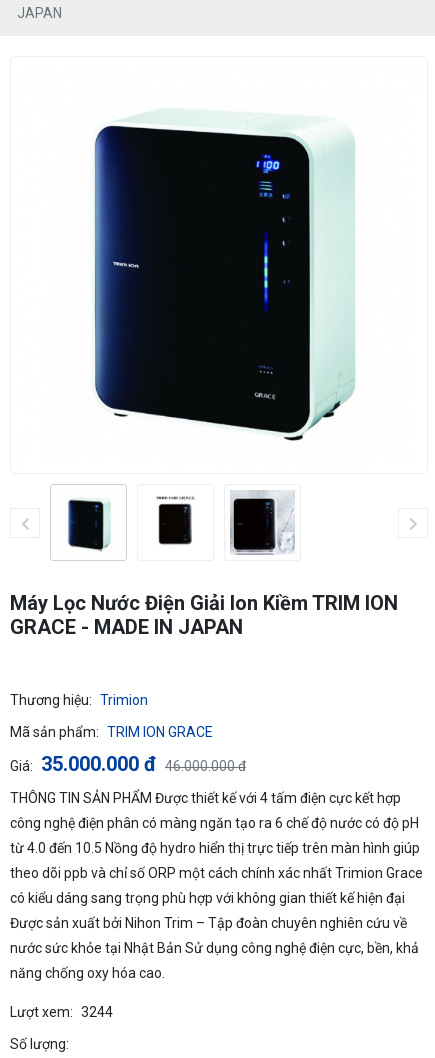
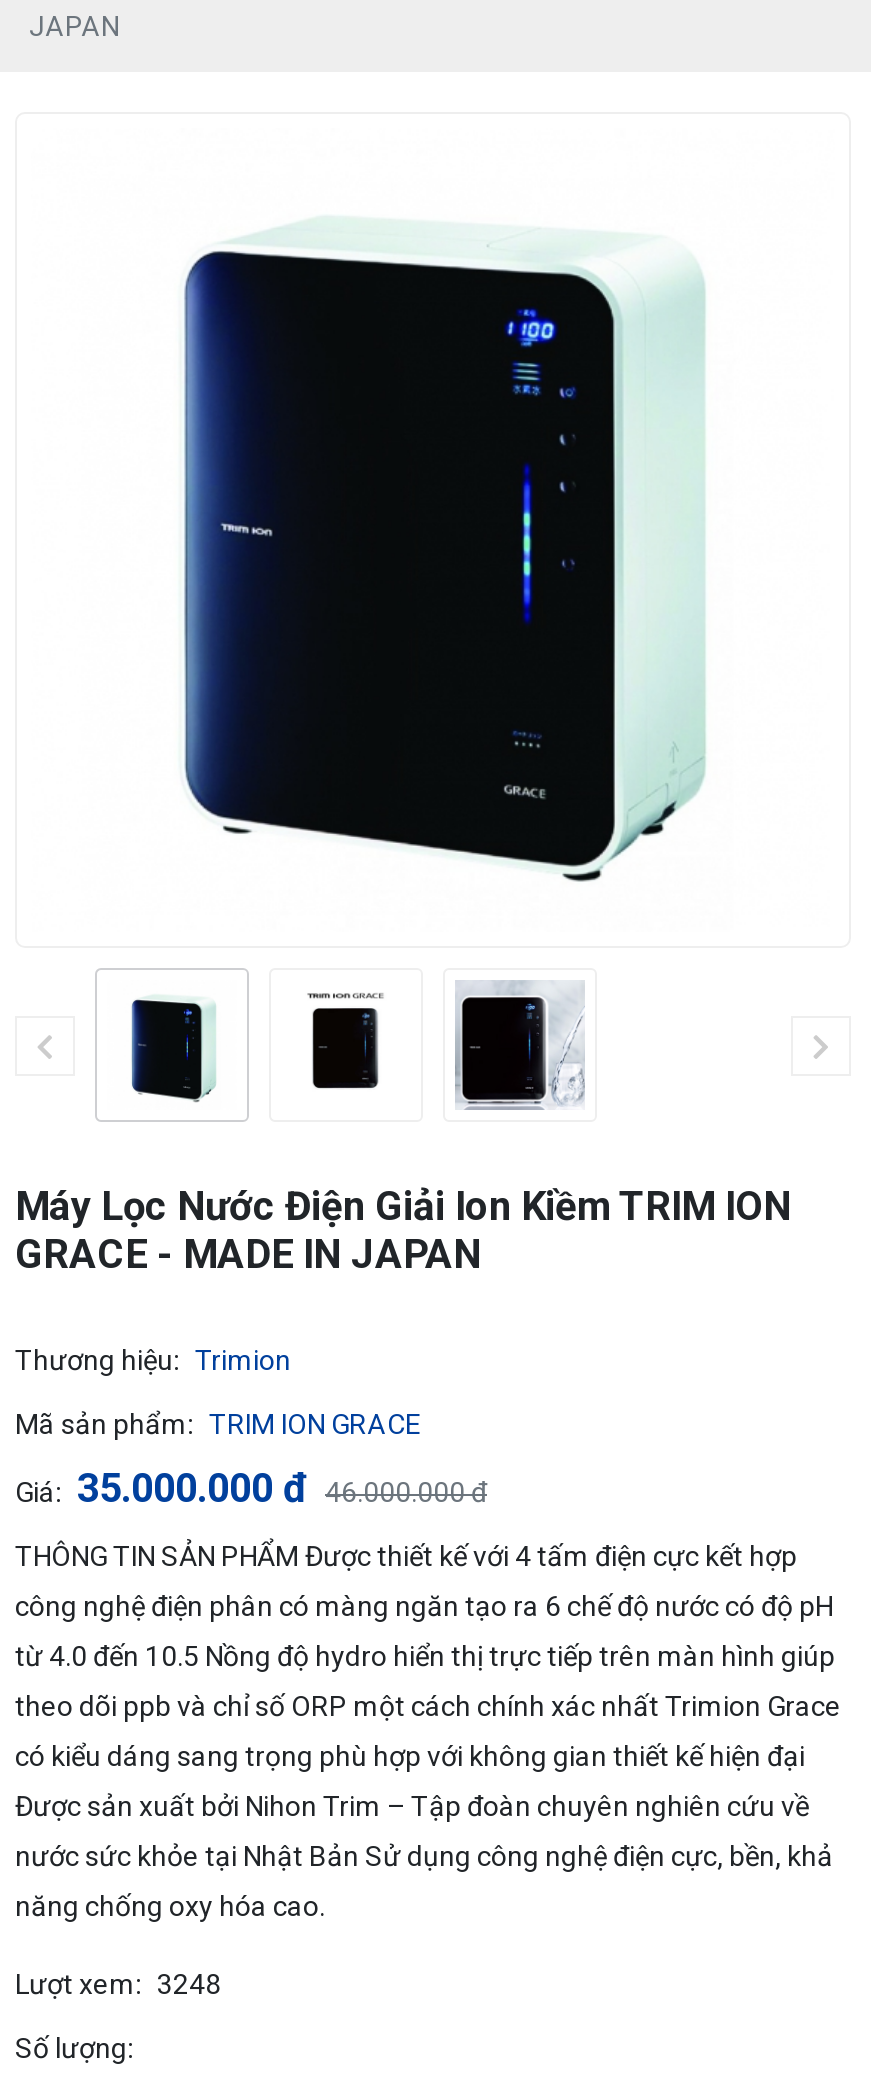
- Lượt xem: 3244
+ Lượt xem: 3248
